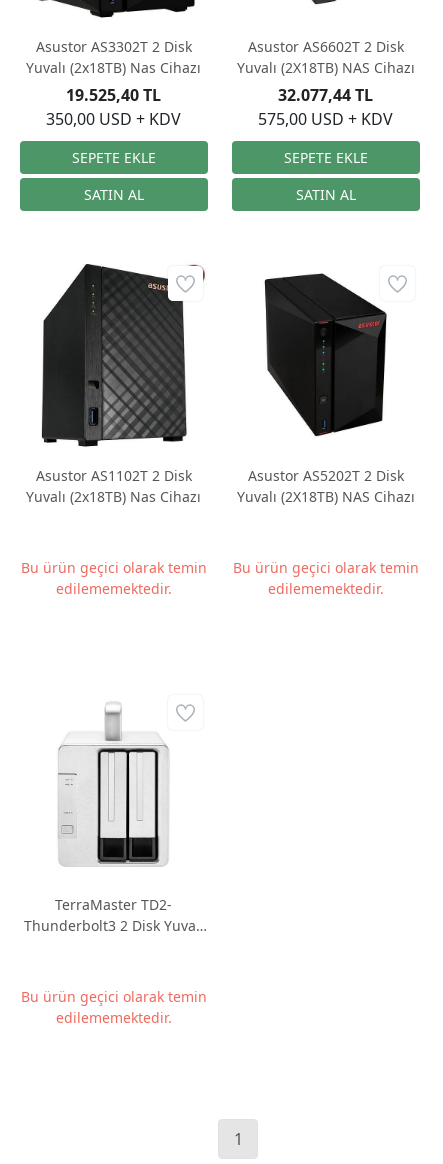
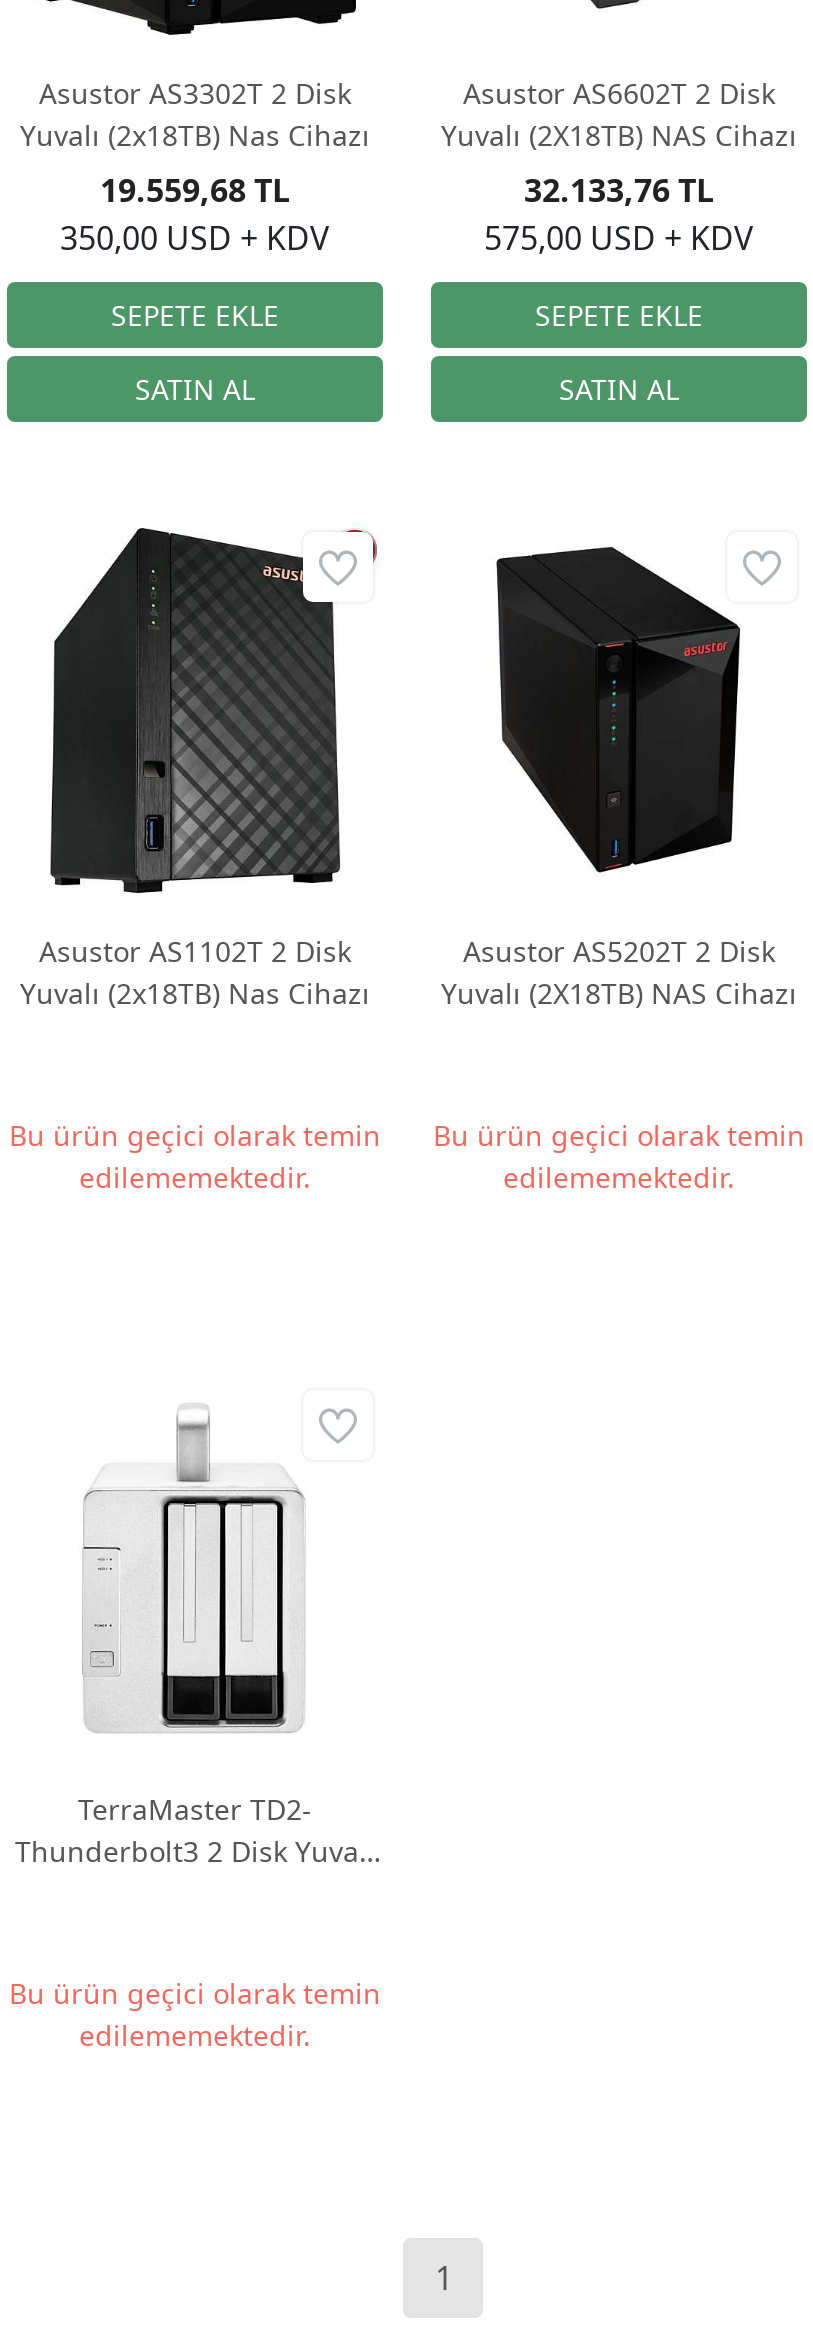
- 19.525,40 TL
+ 19.559,68 TL

- 32.077,44 TL
+ 32.133,76 TL
